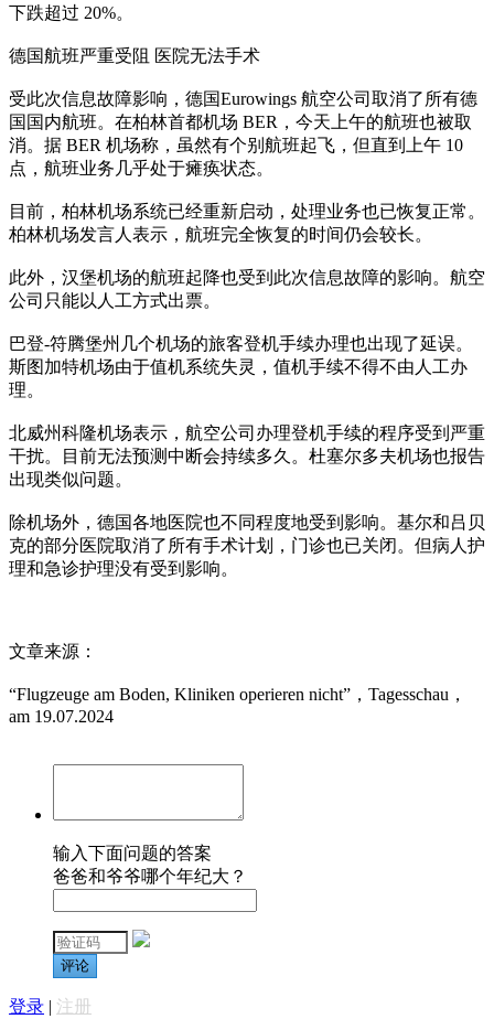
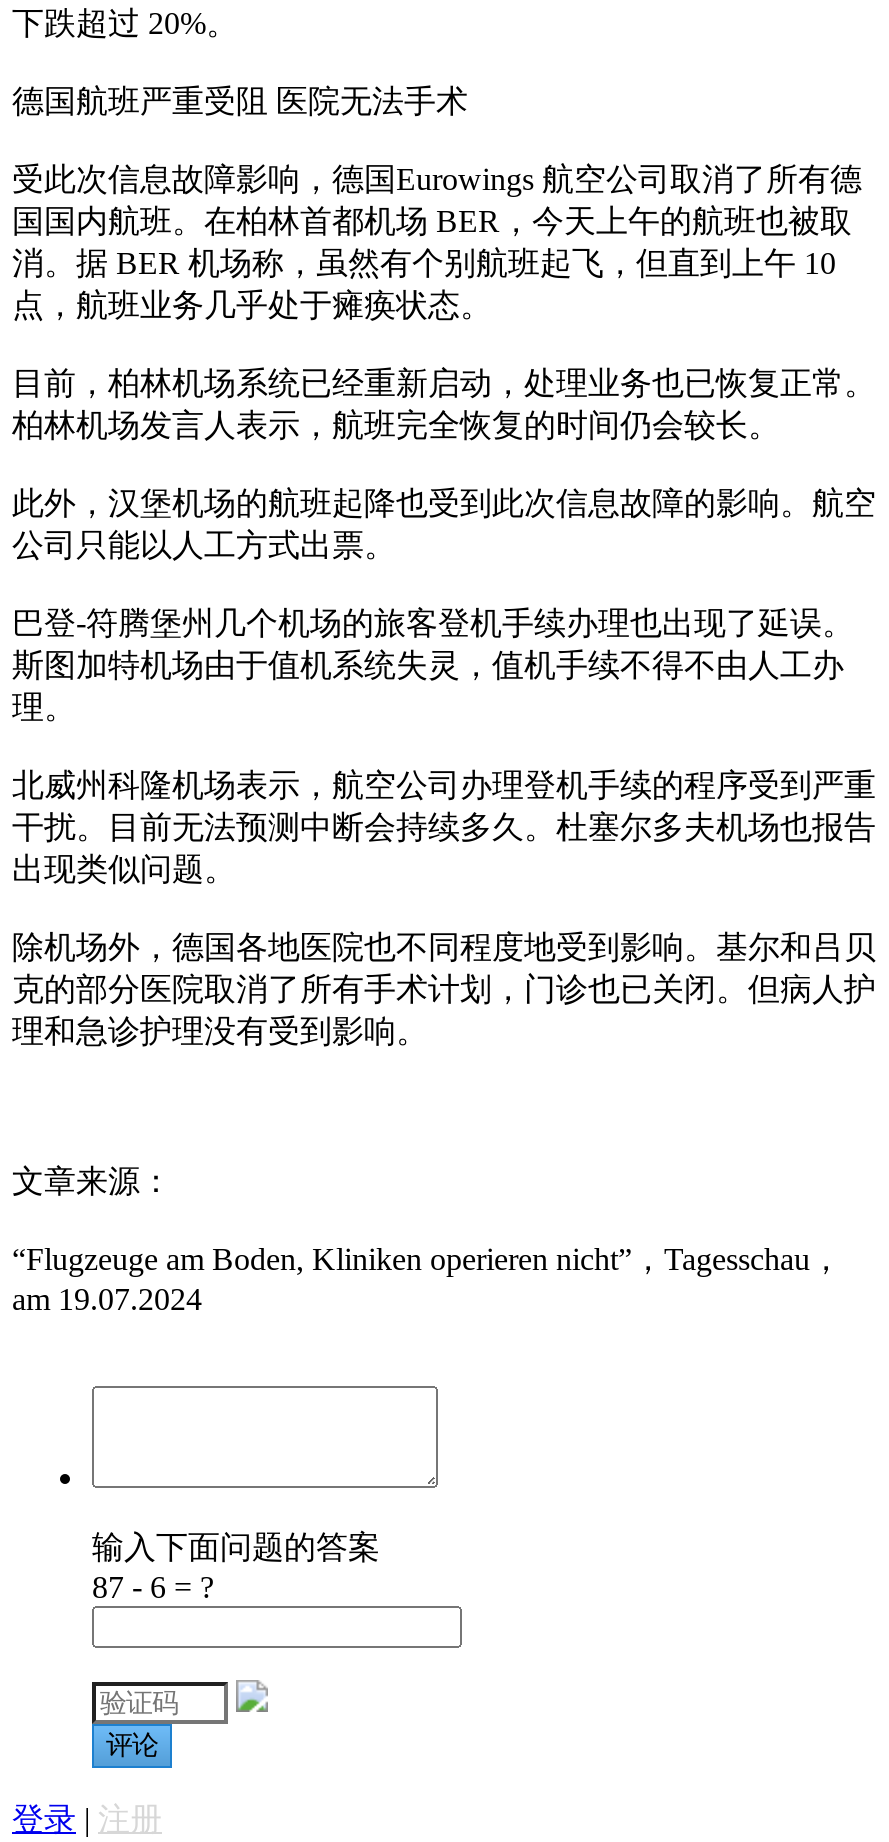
- 爸爸和爷爷哪个年纪大？
+ 87 - 6 = ?
